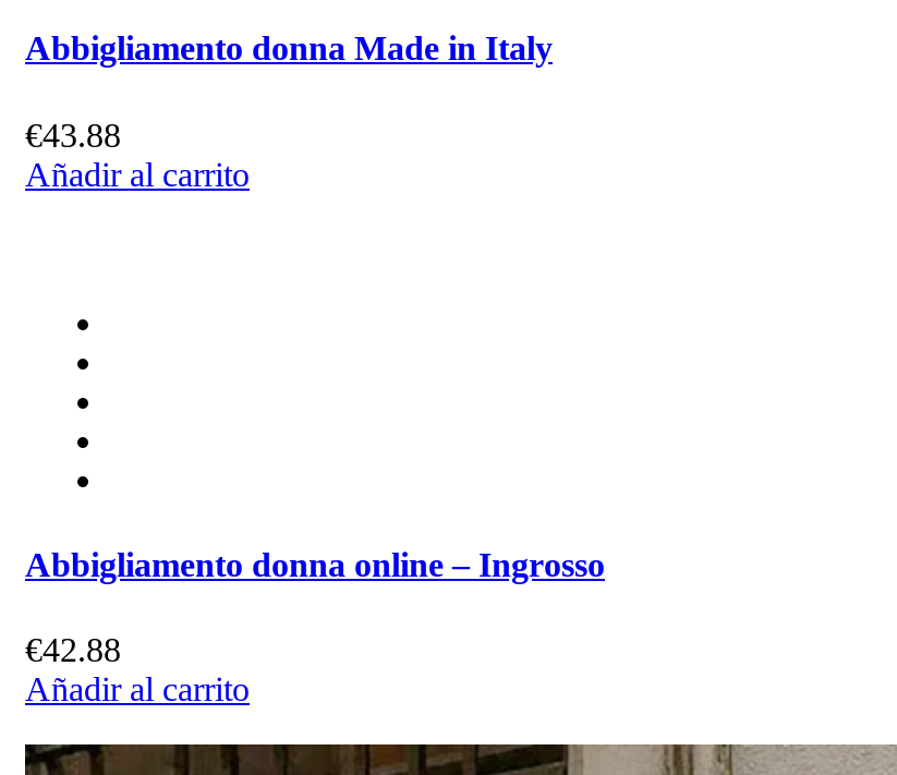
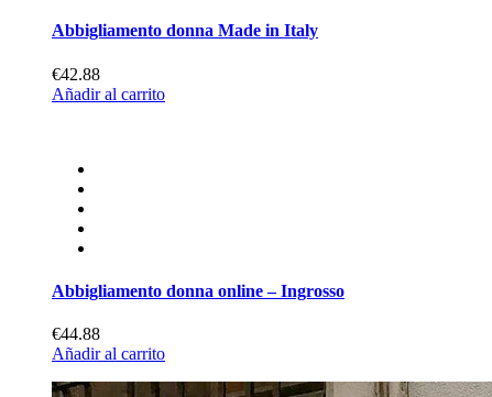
- €43.88
+ €42.88

- €42.88
+ €44.88
